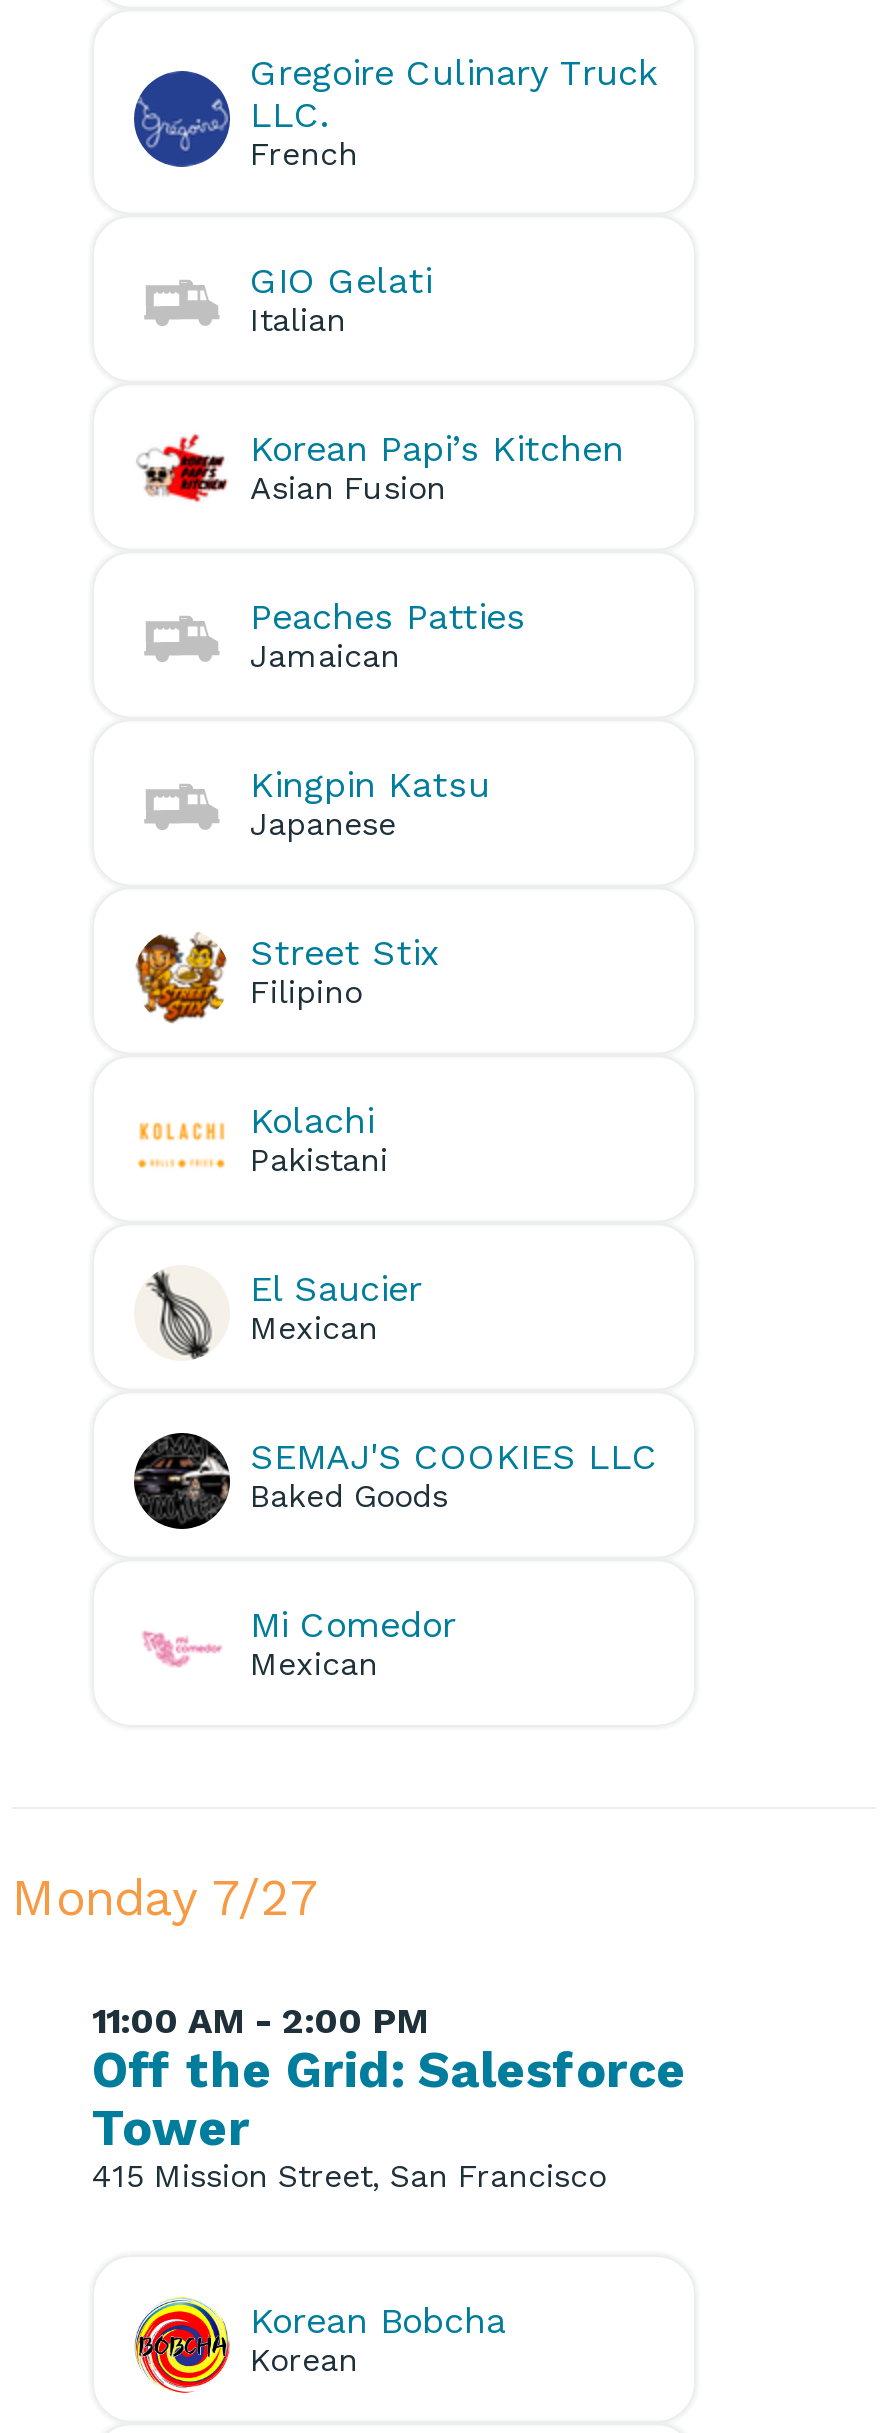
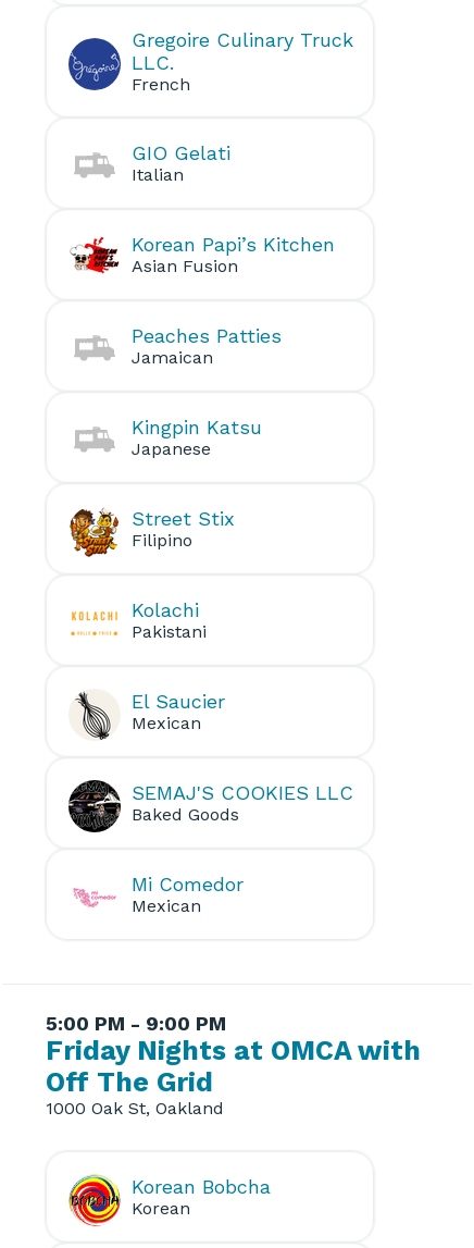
- Monday 7/27
- 11:00 AM - 2:00 PM
- Off the Grid: Salesforce
- Tower
- 415 Mission Street, San Francisco
+ 5:00 PM - 9:00 PM
+ Friday Nights at OMCA with
+ Off The Grid
+ 1000 Oak St, Oakland
